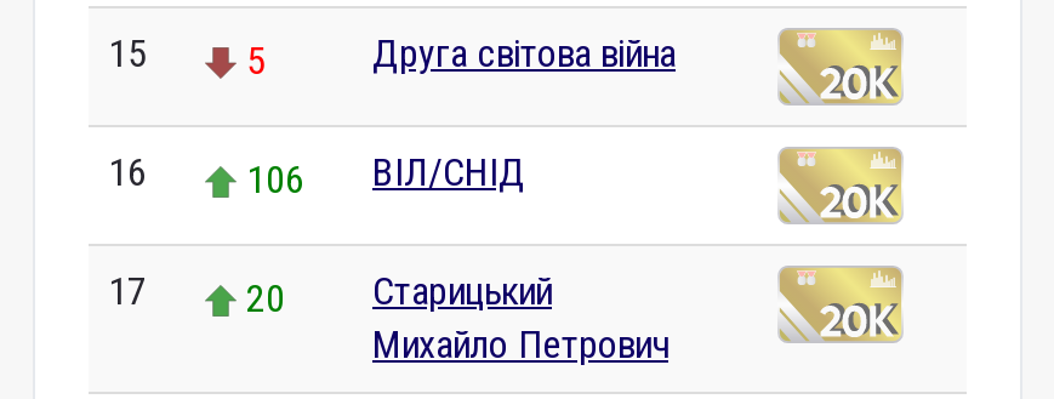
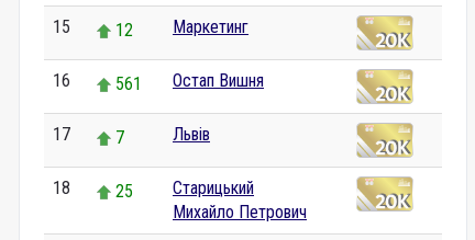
- 5
- Друга світова війна
+ 12
+ Маркетинг

- 106
- ВІЛ/СНІД
+ 561
+ Остап Вишня

- 20
+ 7
+ Львів
+ 18
+ 25
